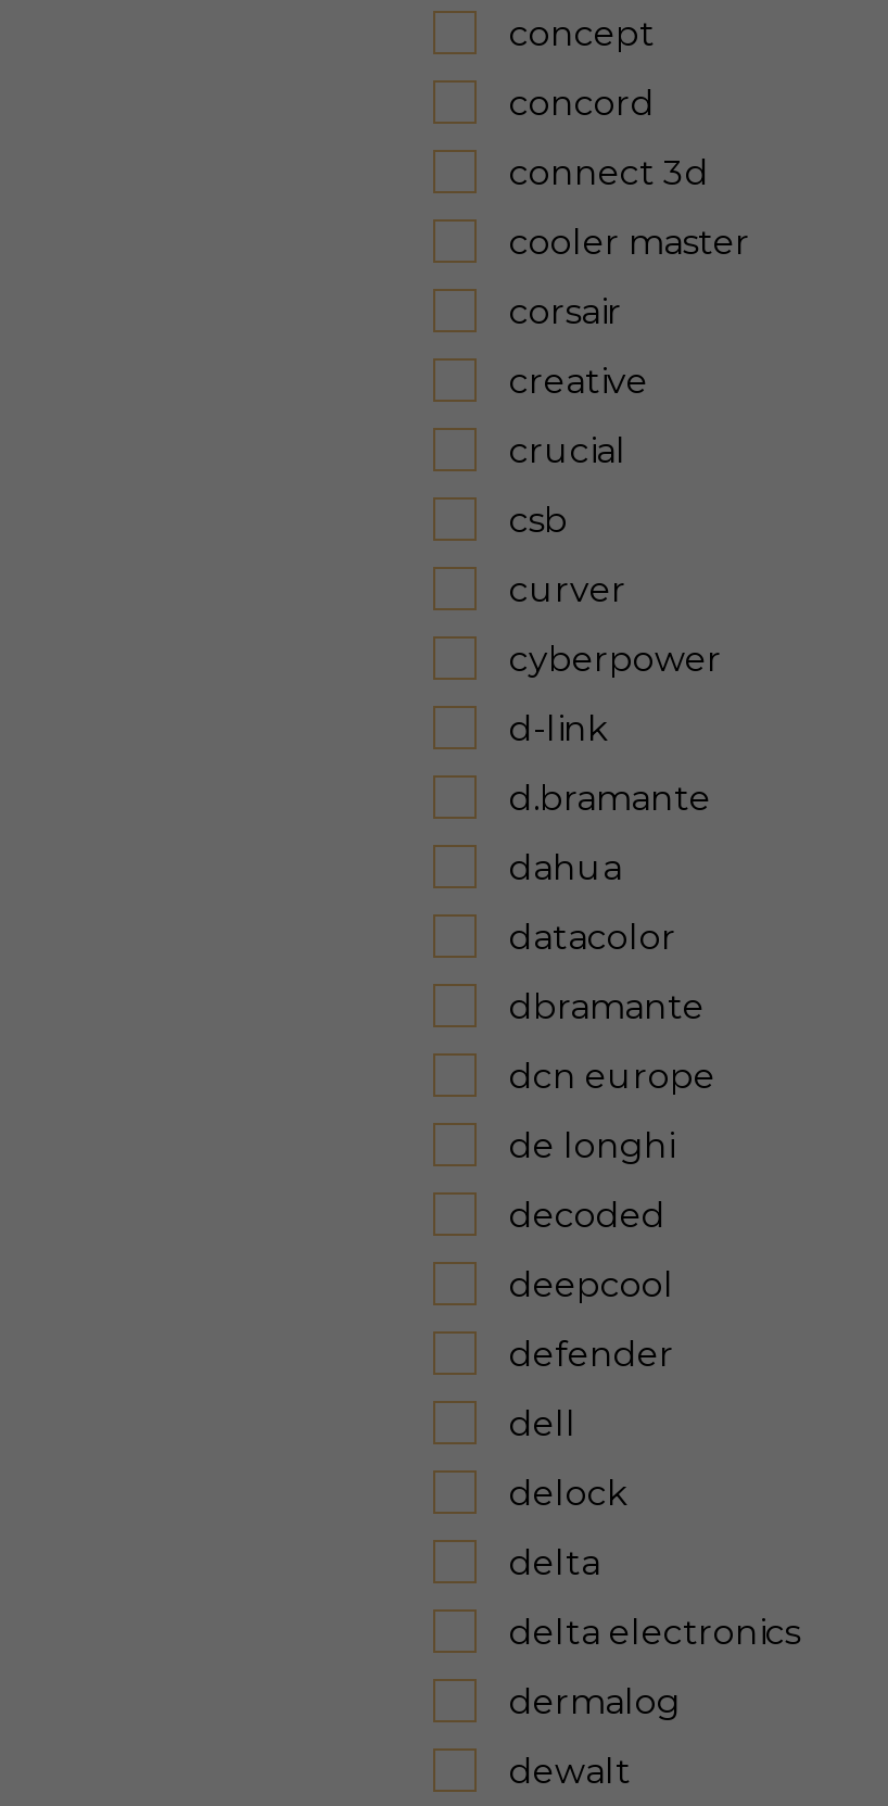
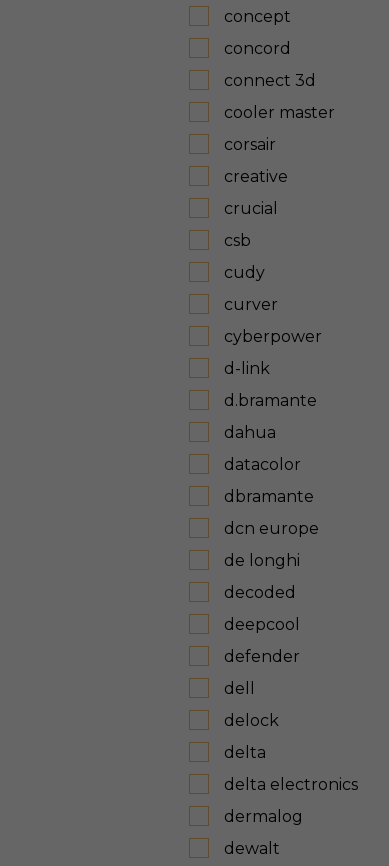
+ cudy
